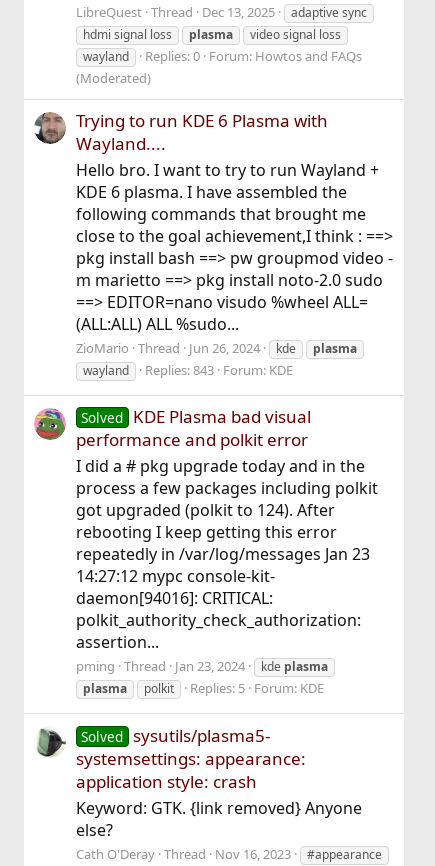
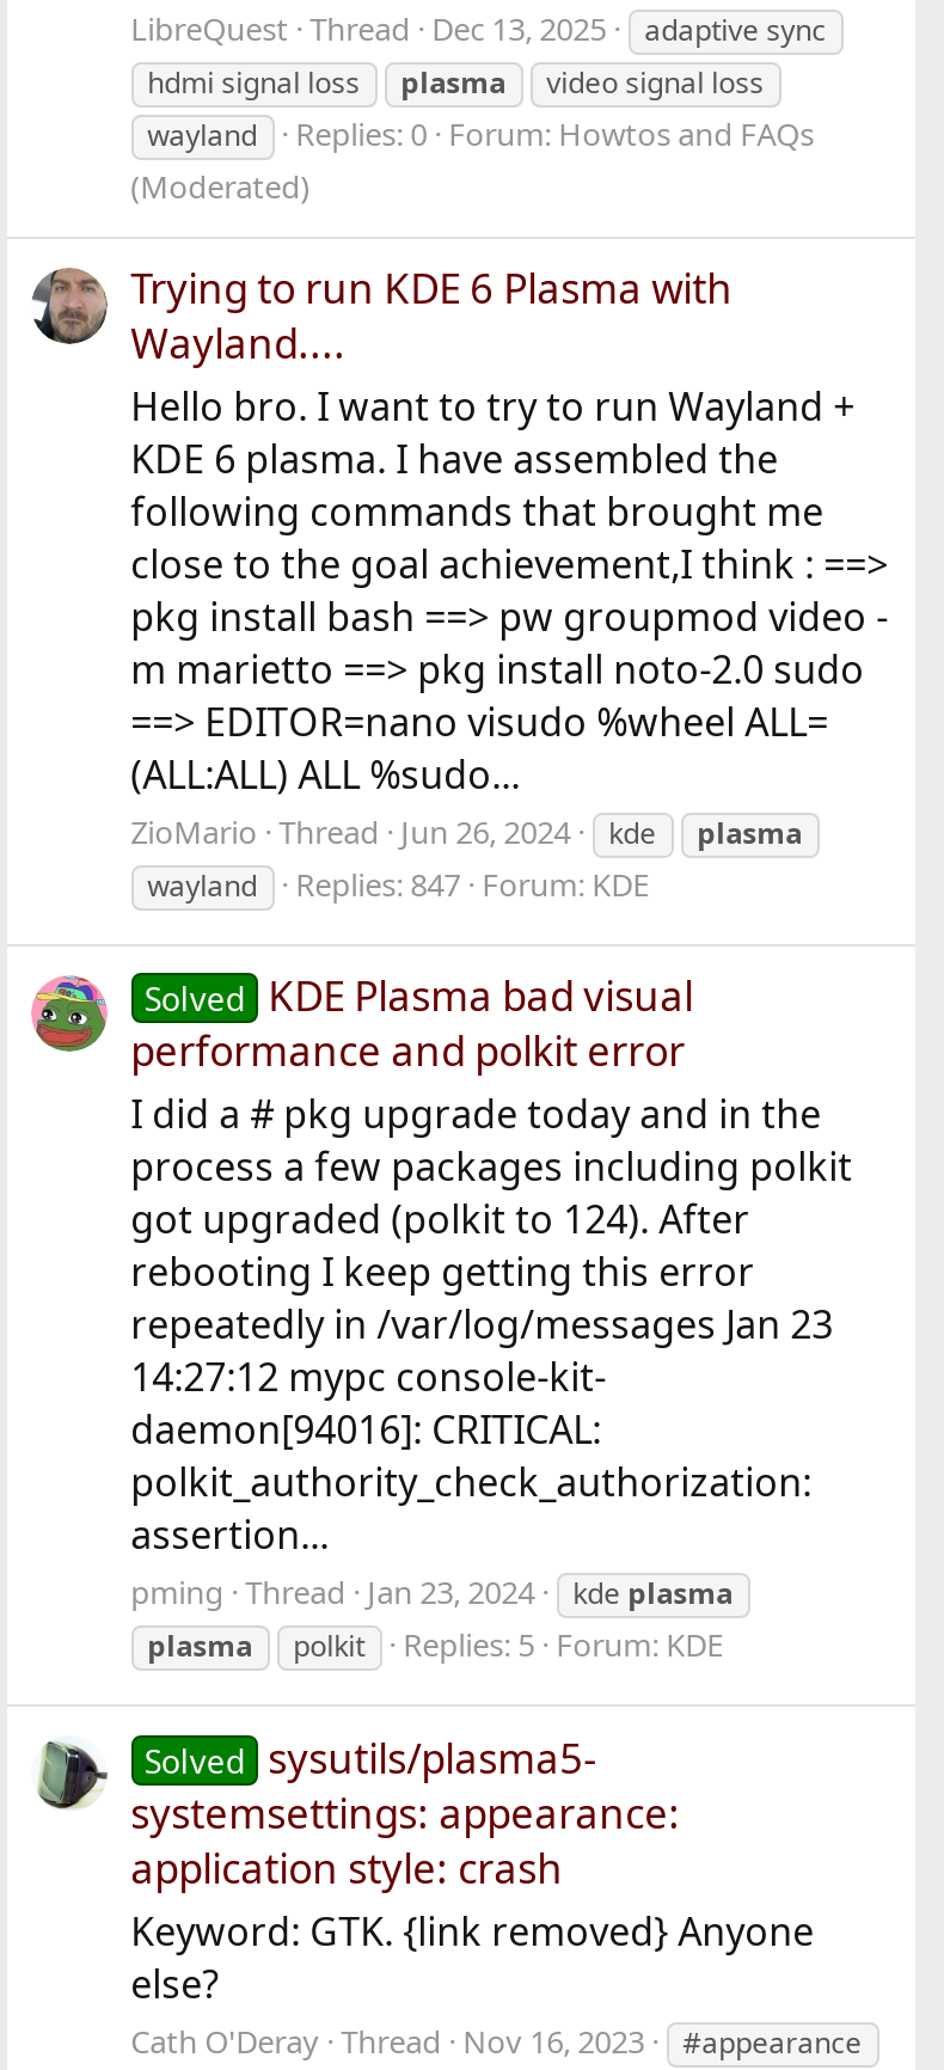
- Replies: 843 Forum: KDE
+ Replies: 847 Forum: KDE
